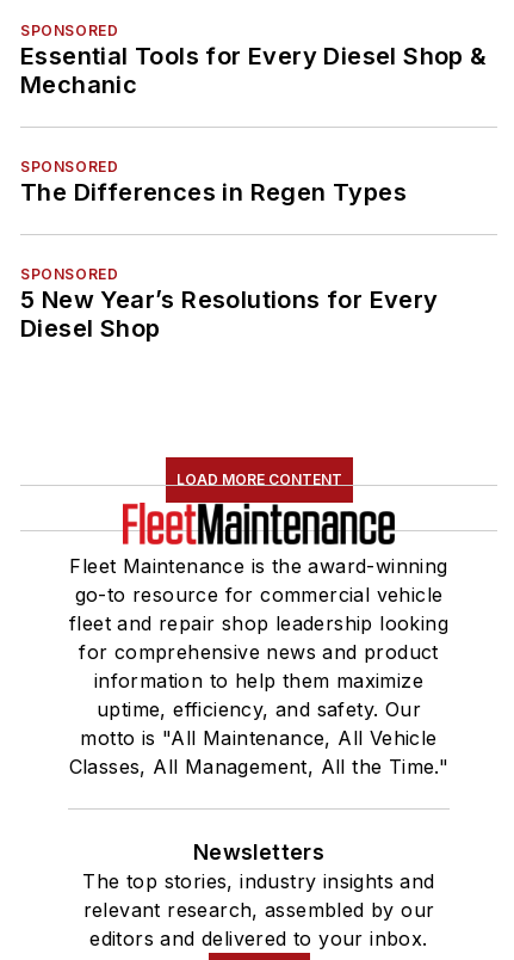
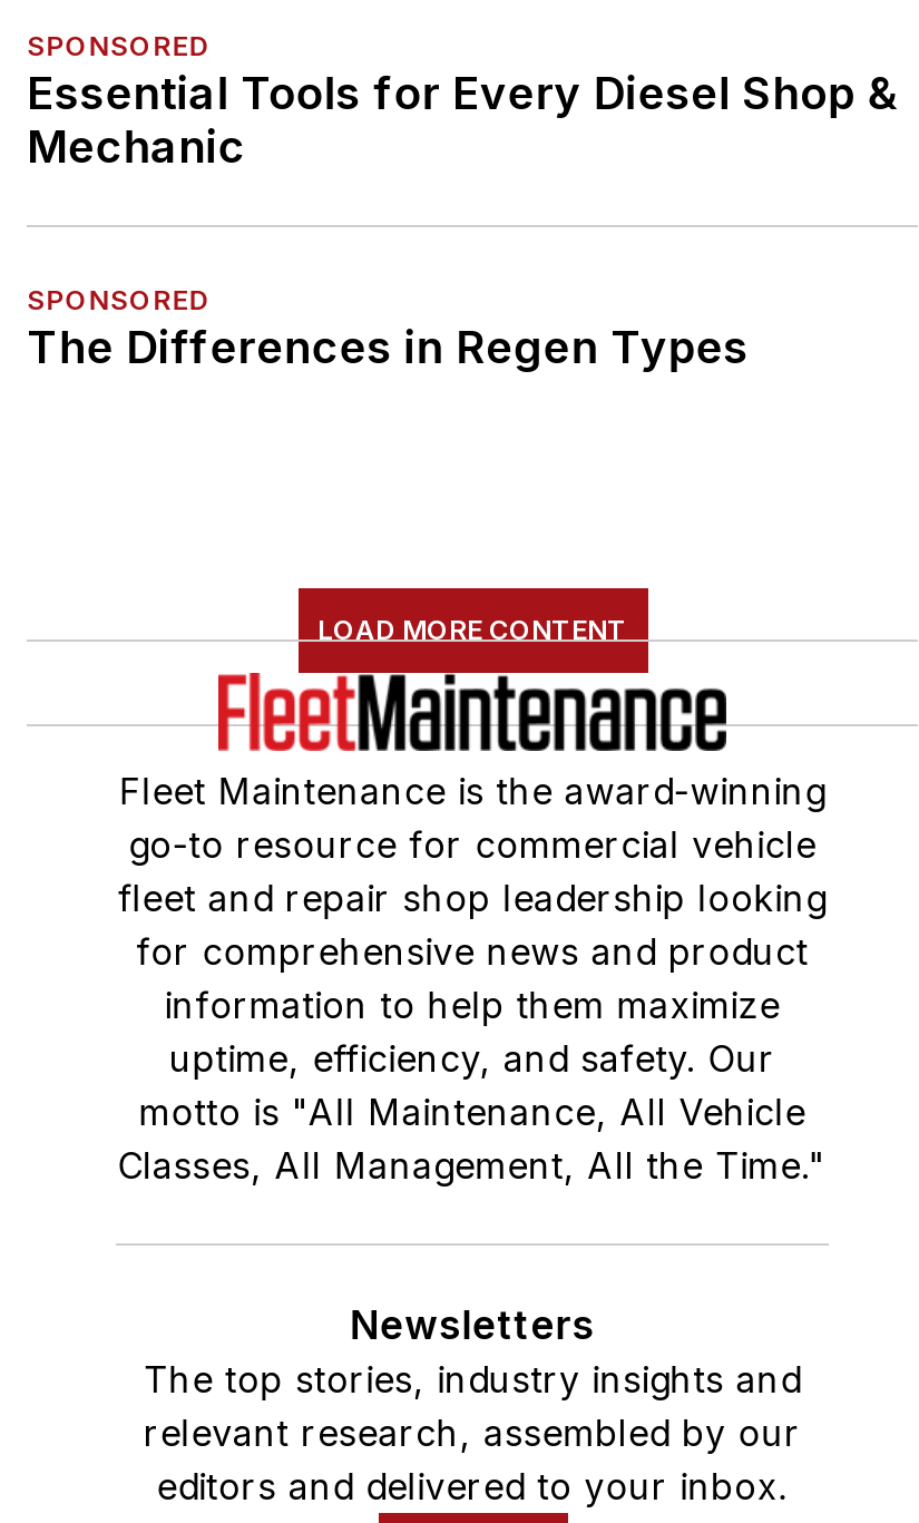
- SPONSORED
- 5 New Year’s Resolutions for Every
- Diesel Shop
